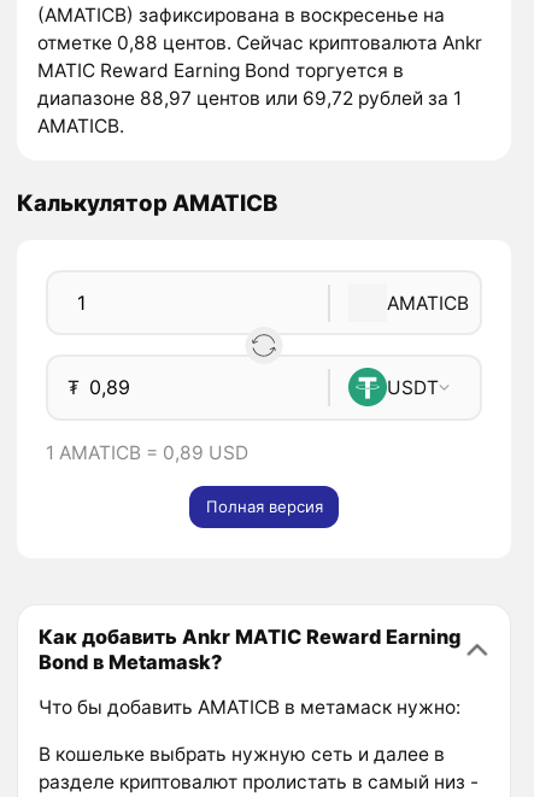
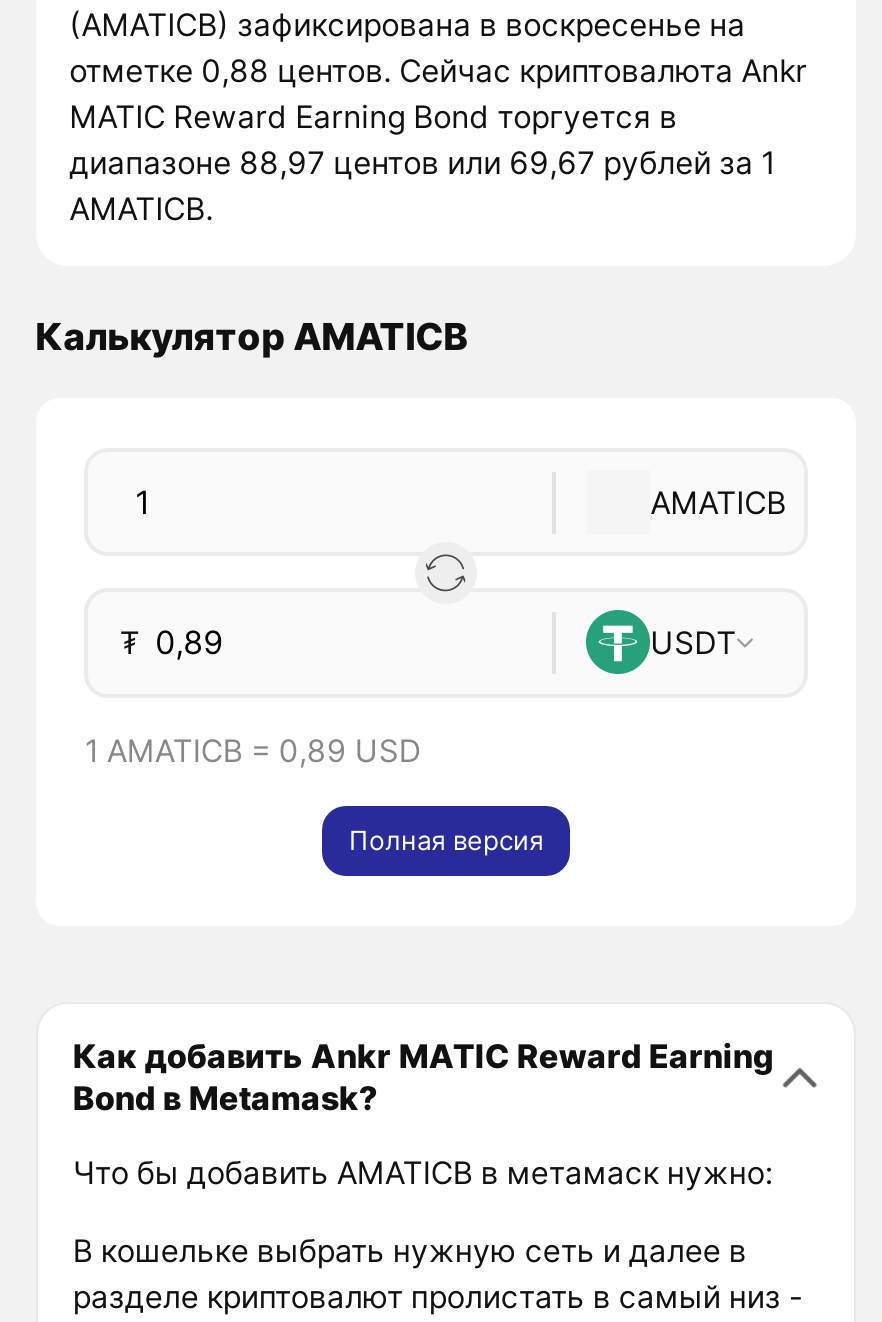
- диапазоне 88,97 центов или 69,72 рублей за 1
+ диапазоне 88,97 центов или 69,67 рублей за 1
